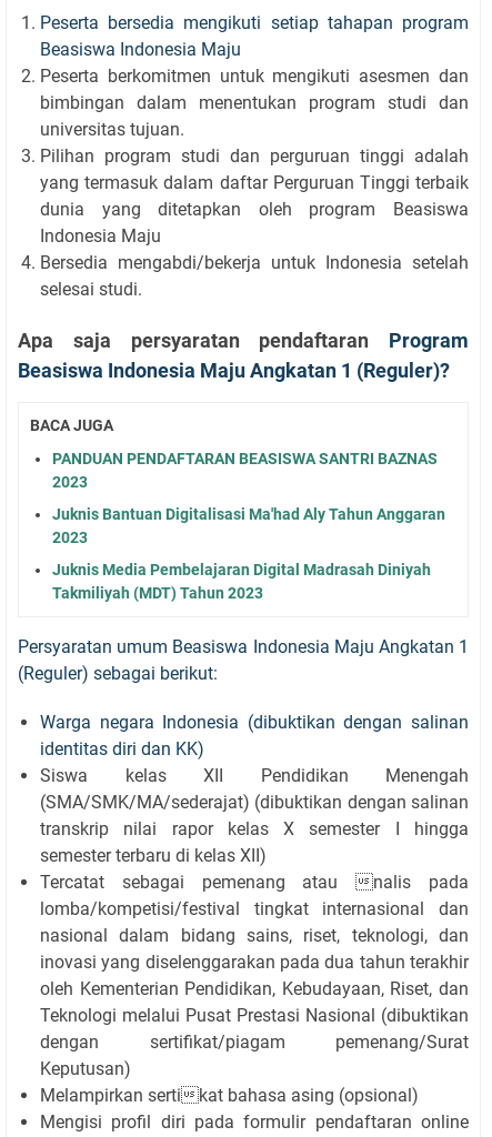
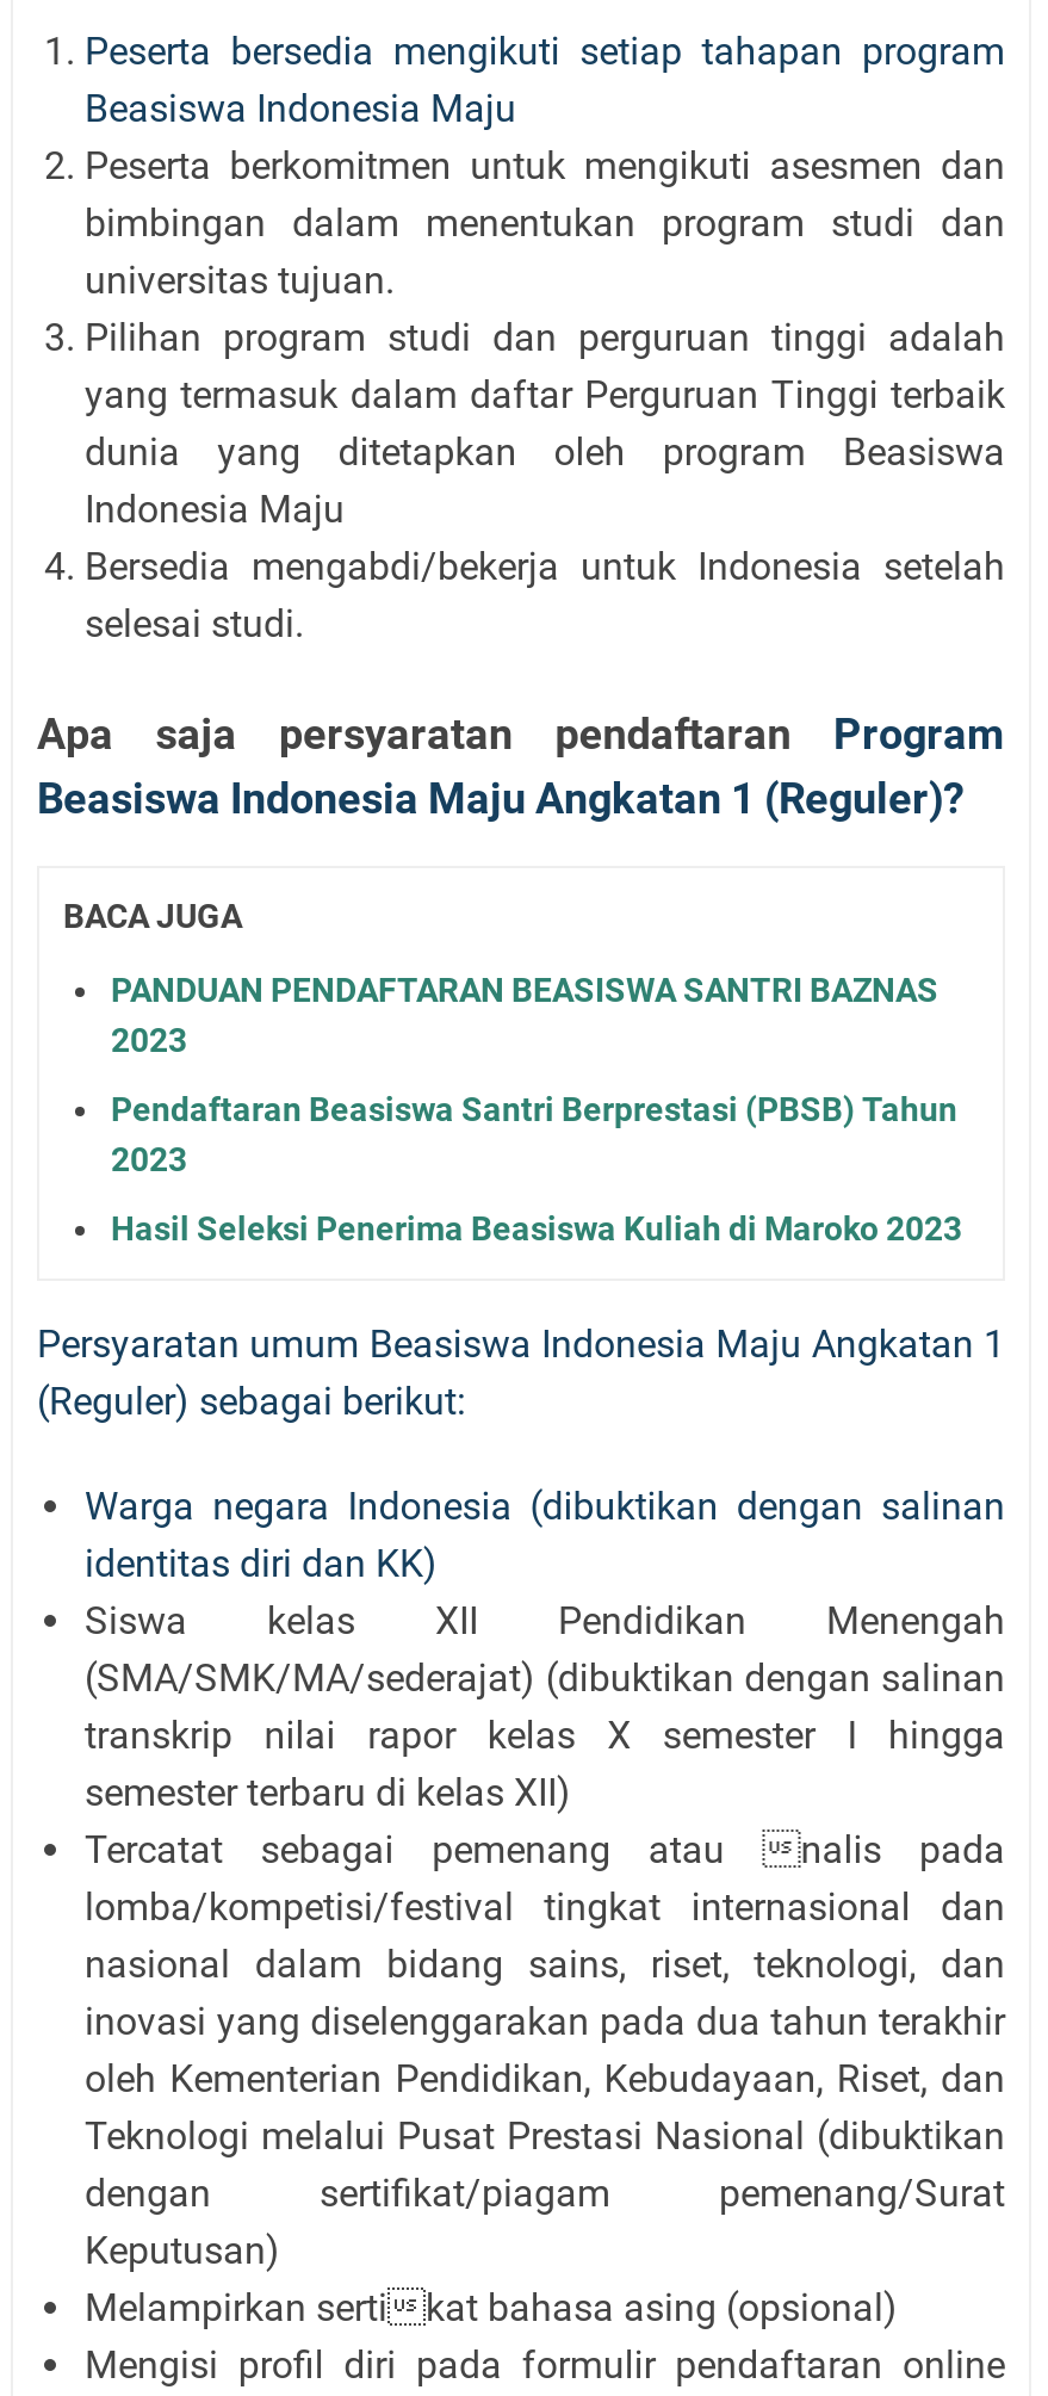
- Juknis Bantuan Digitalisasi Ma'had Aly Tahun Anggaran
+ Pendaftaran Beasiswa Santri Berprestasi (PBSB) Tahun

- Juknis Media Pembelajaran Digital Madrasah Diniyah
- Takmiliyah (MDT) Tahun 2023
+ Hasil Seleksi Penerima Beasiswa Kuliah di Maroko 2023
